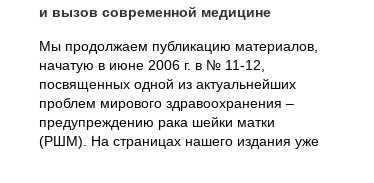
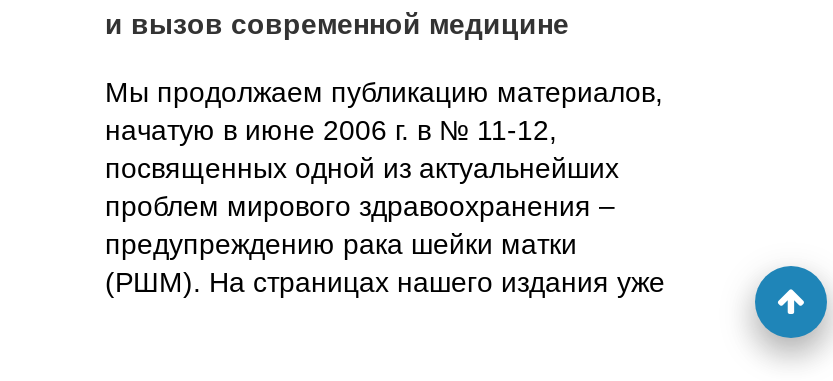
+ [image]
